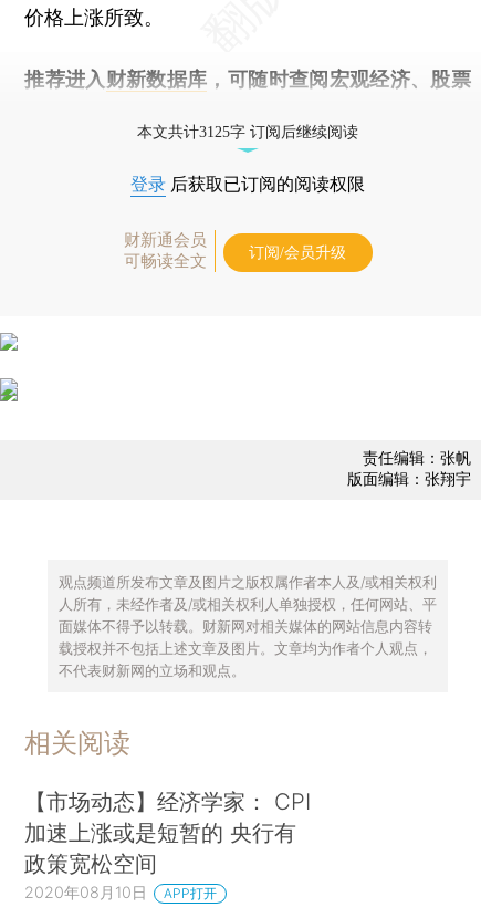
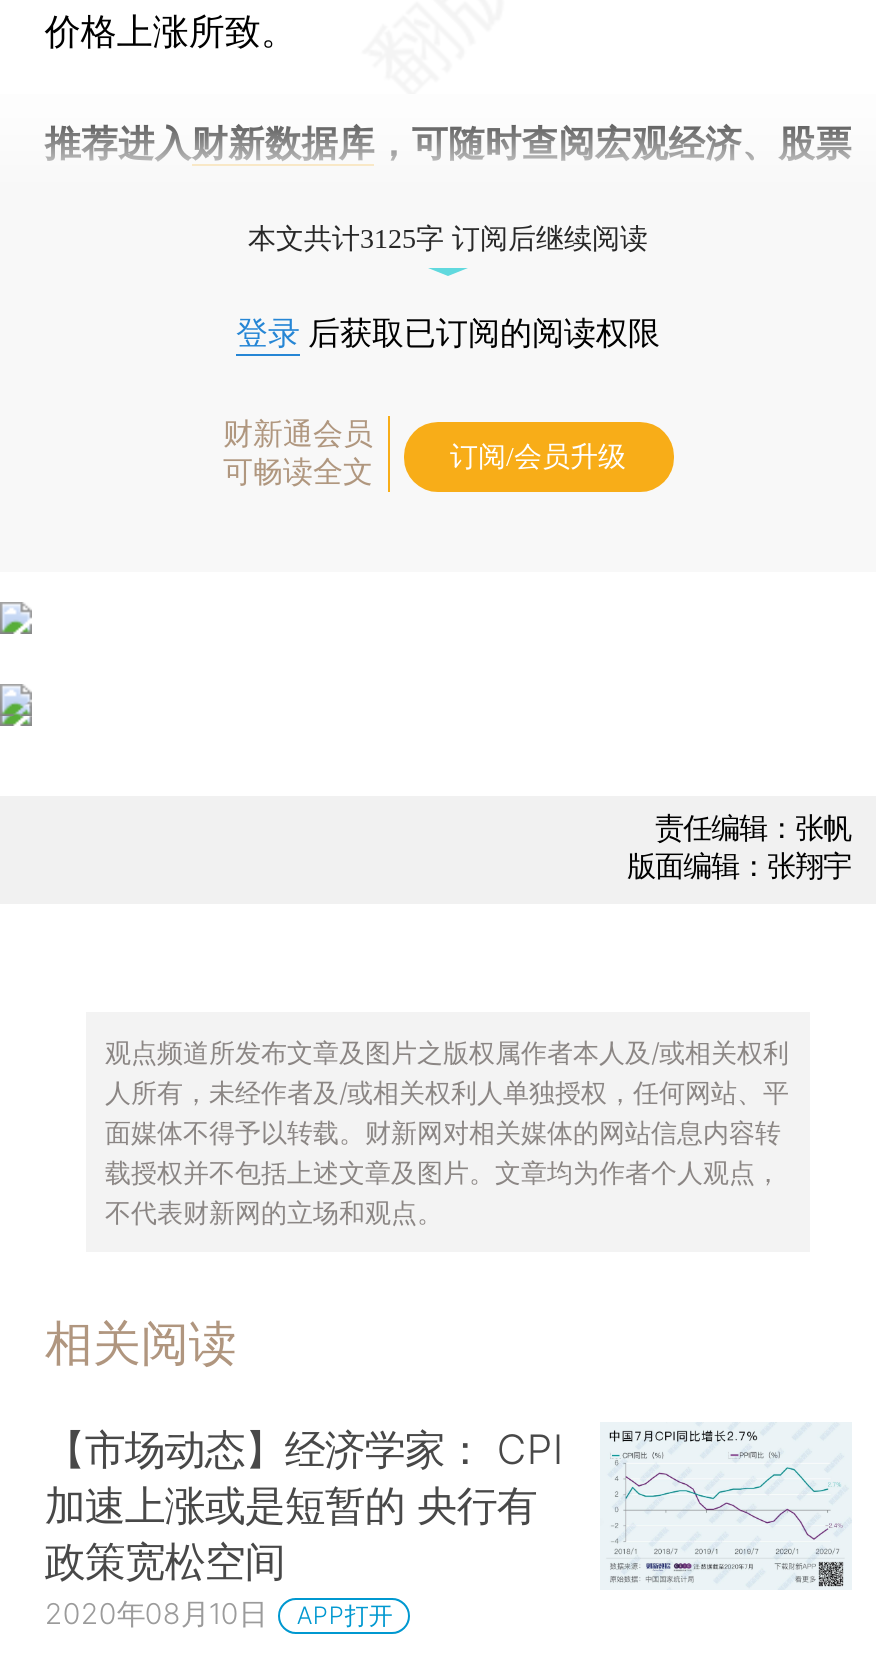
+ [image]
